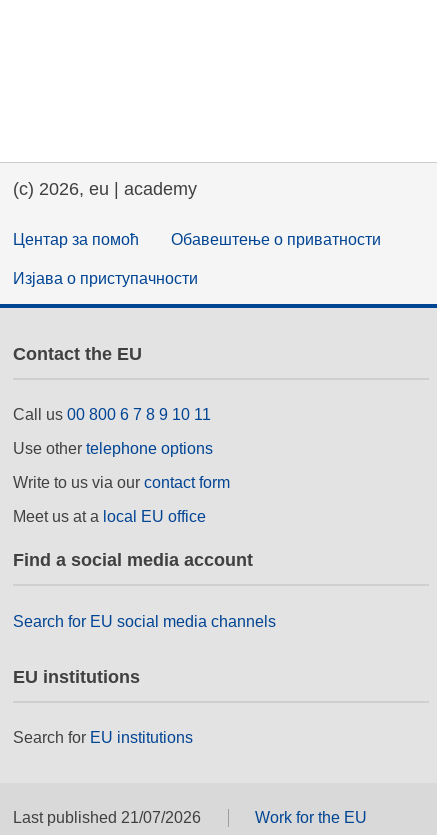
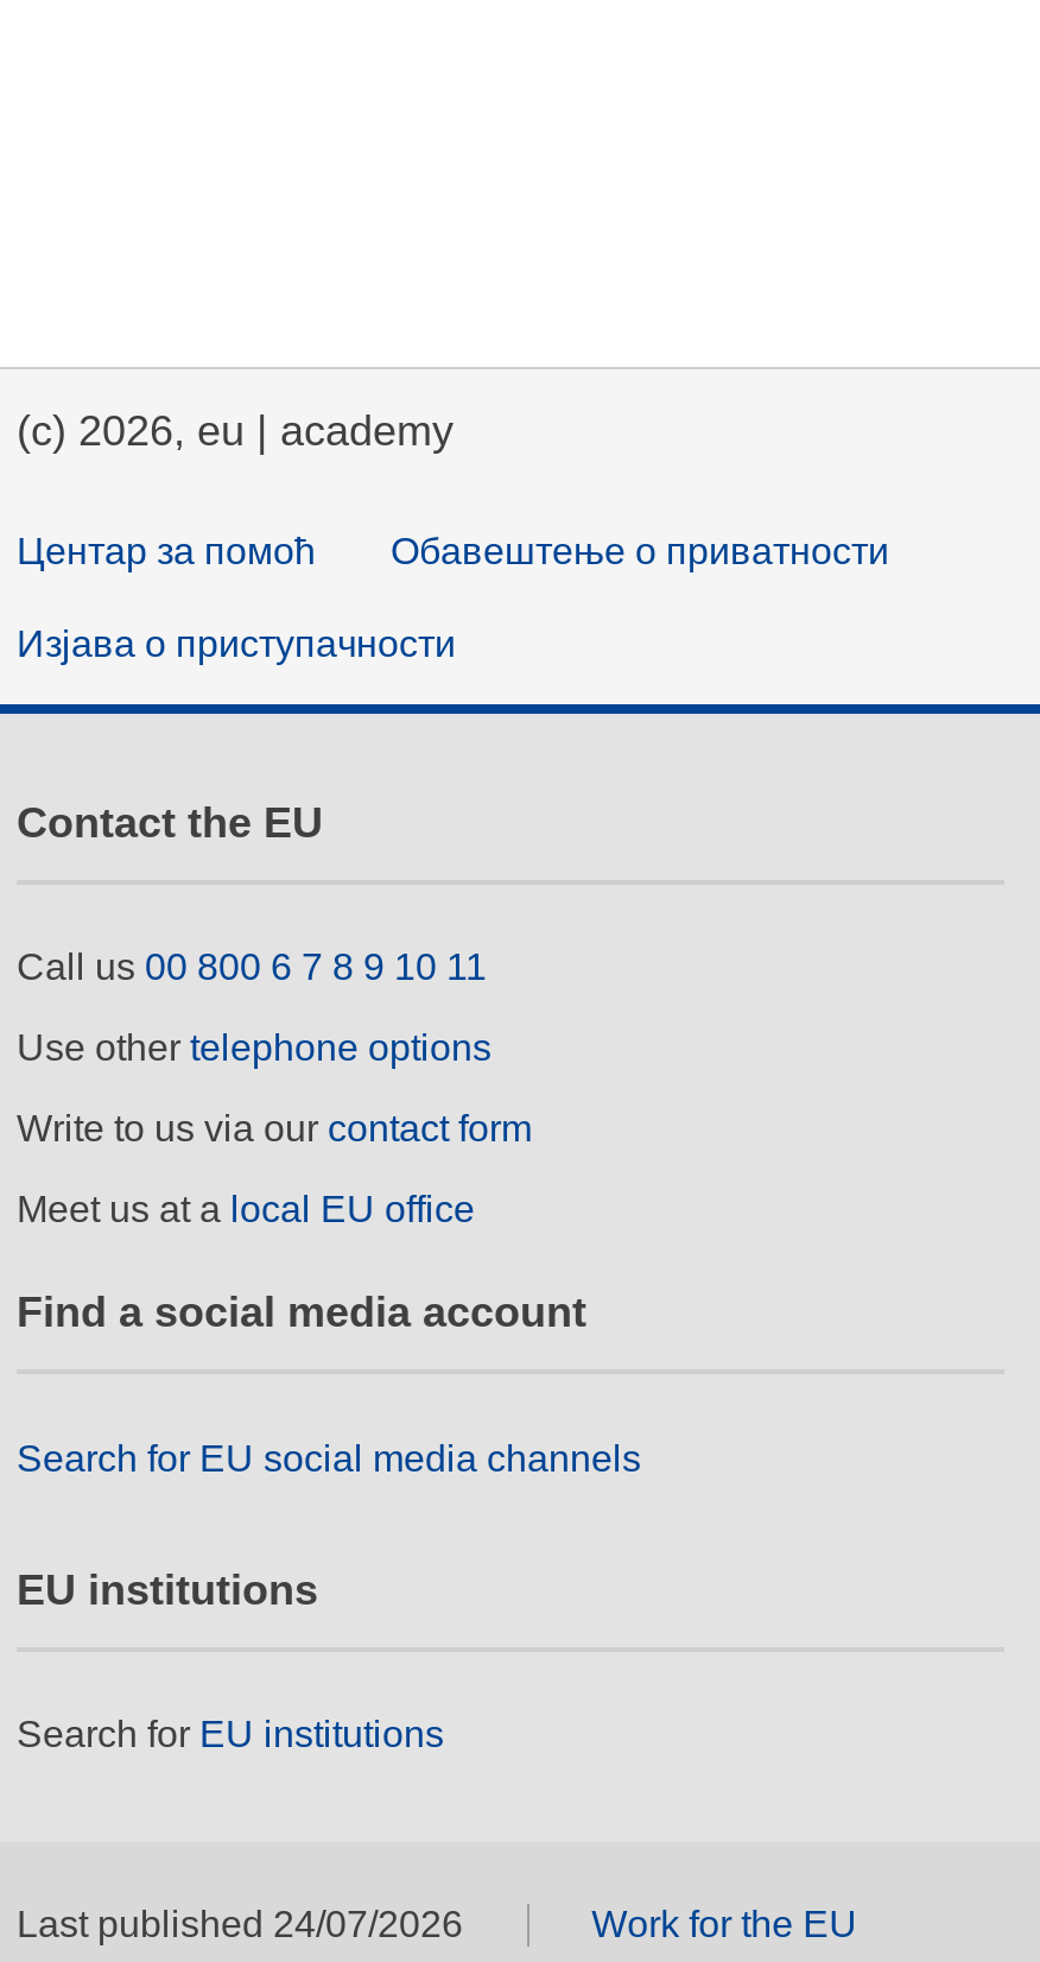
- Last published 21/07/2026
+ Last published 24/07/2026
